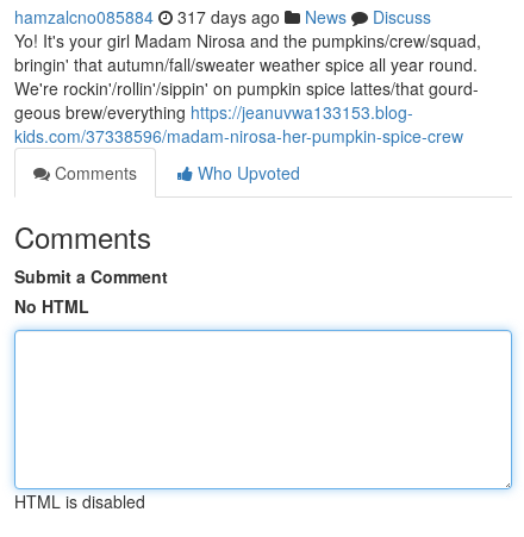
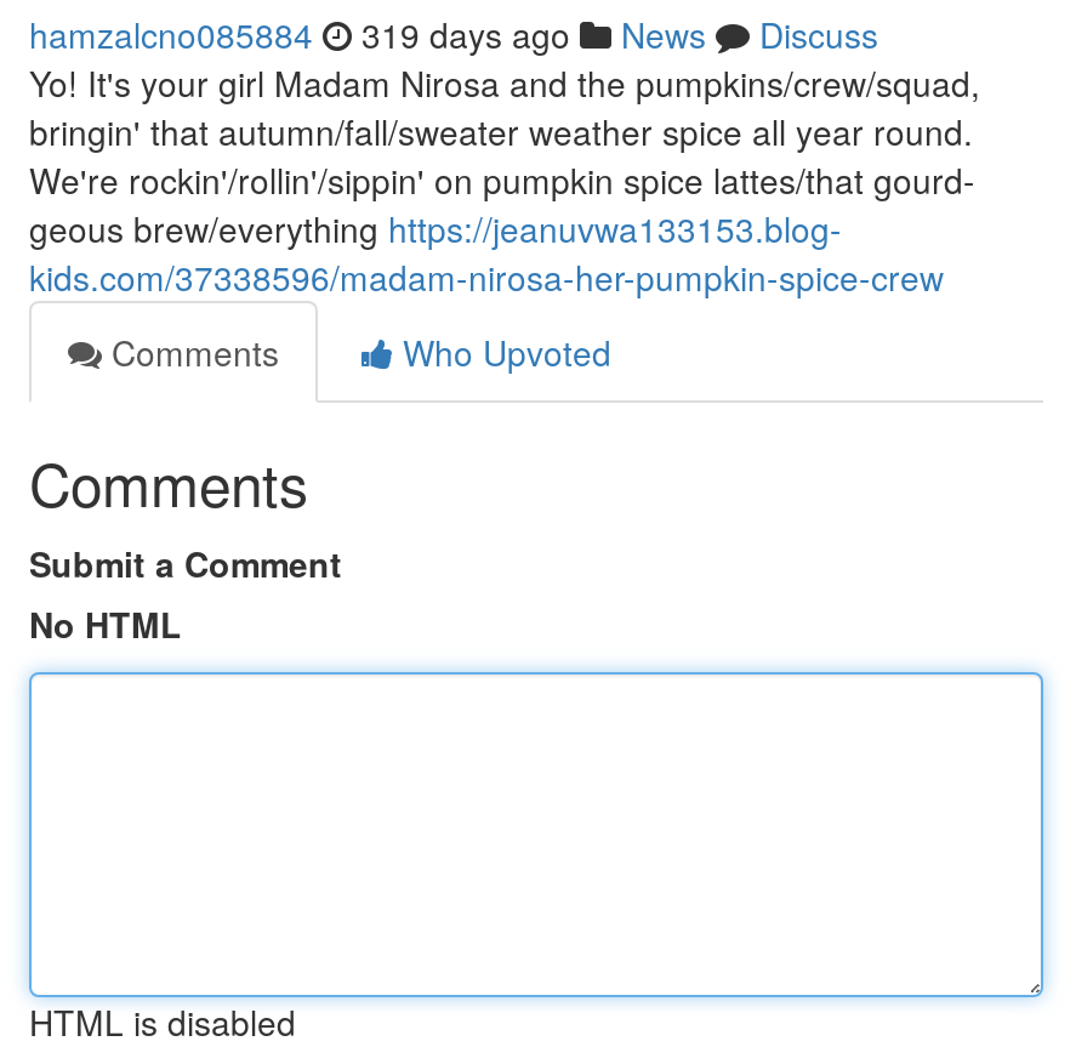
- hamzalcno085884 317 days ago News Discuss
+ hamzalcno085884 319 days ago News Discuss
